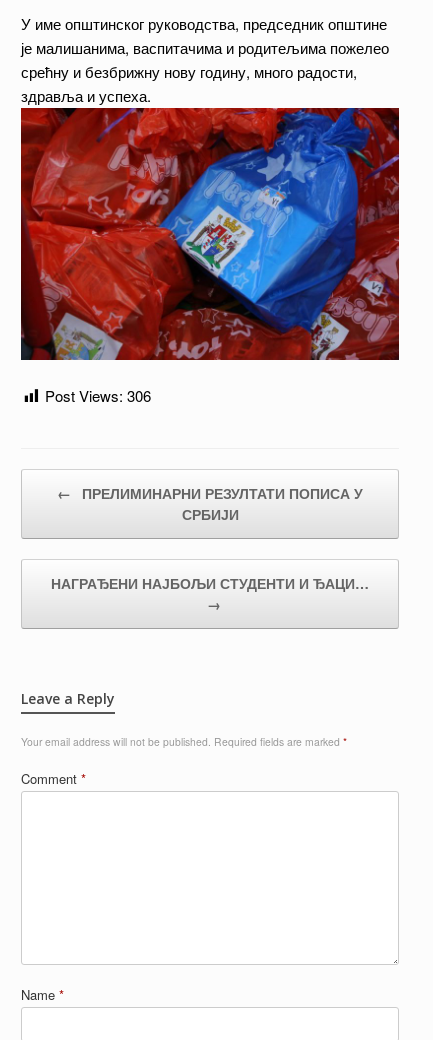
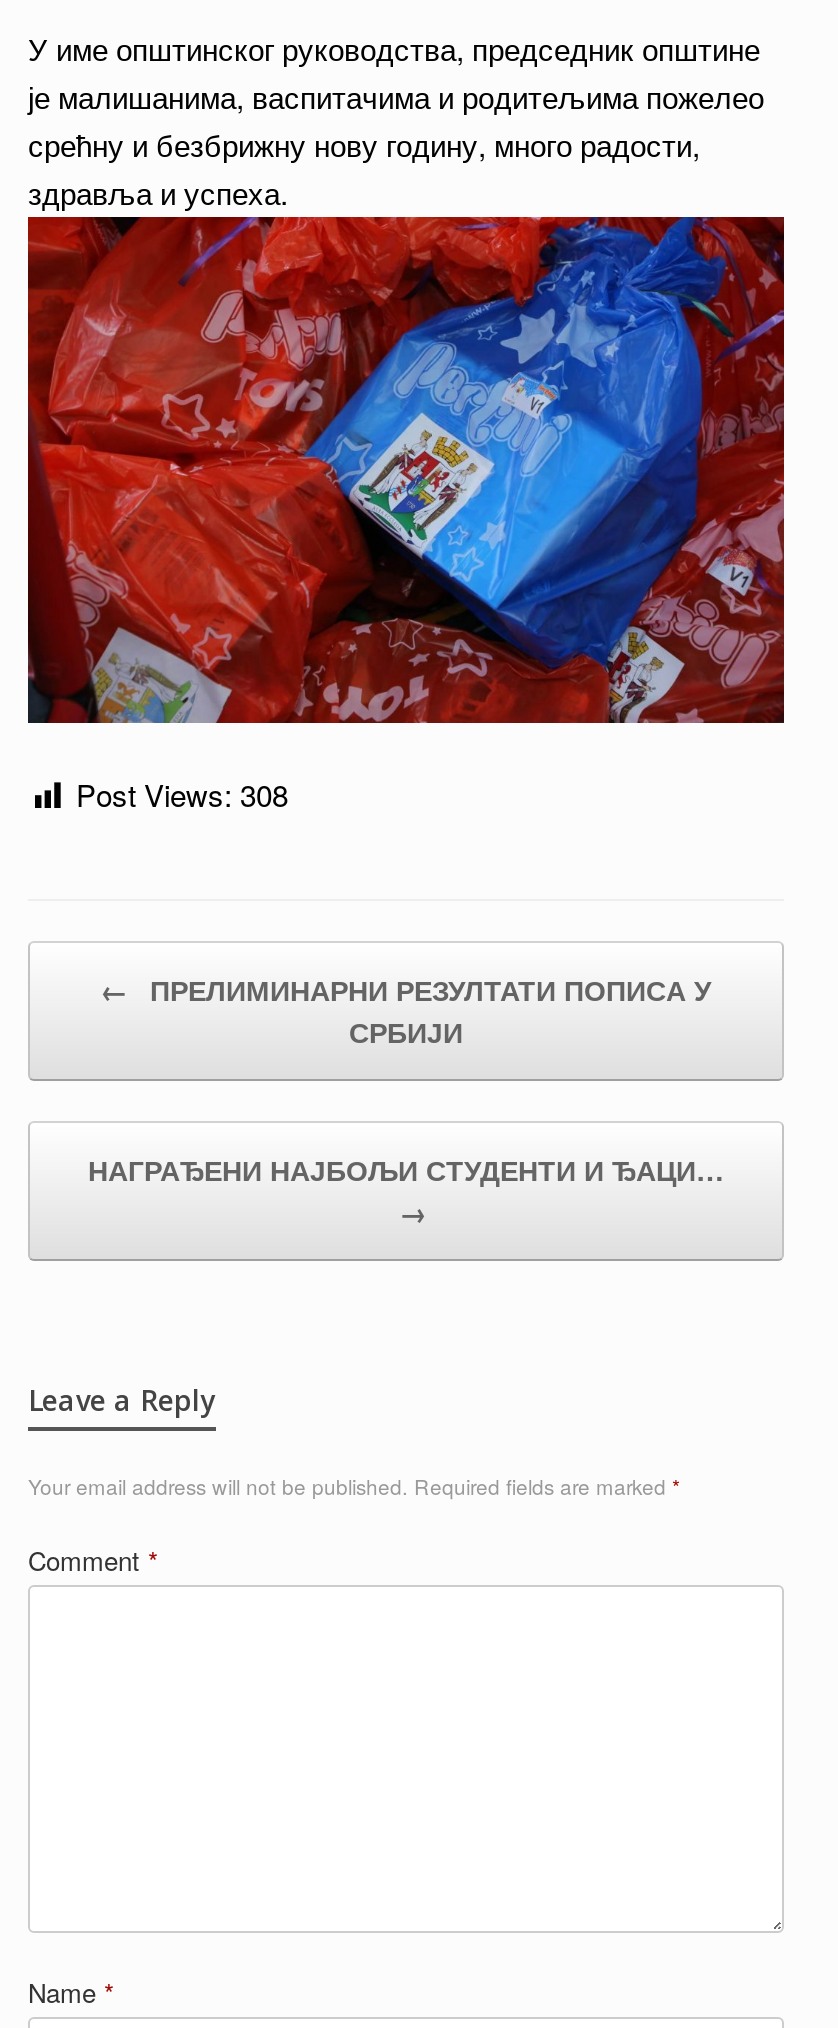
- Post Views: 306
+ Post Views: 308
